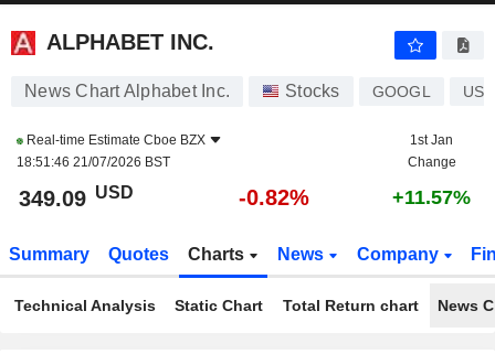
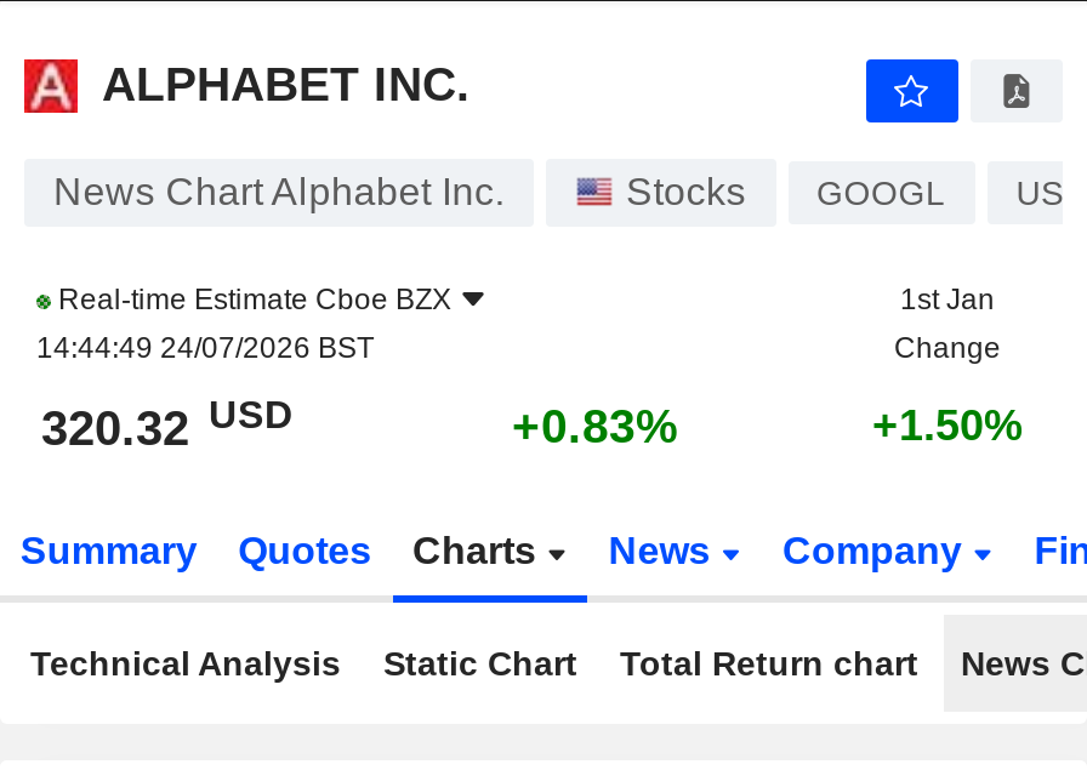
- 18:51:46 21/07/2026 BST
+ 14:44:49 24/07/2026 BST

- 349.09 USD
+ 320.32 USD

- -0.82%
+ +0.83%

- +11.57%
+ +1.50%
